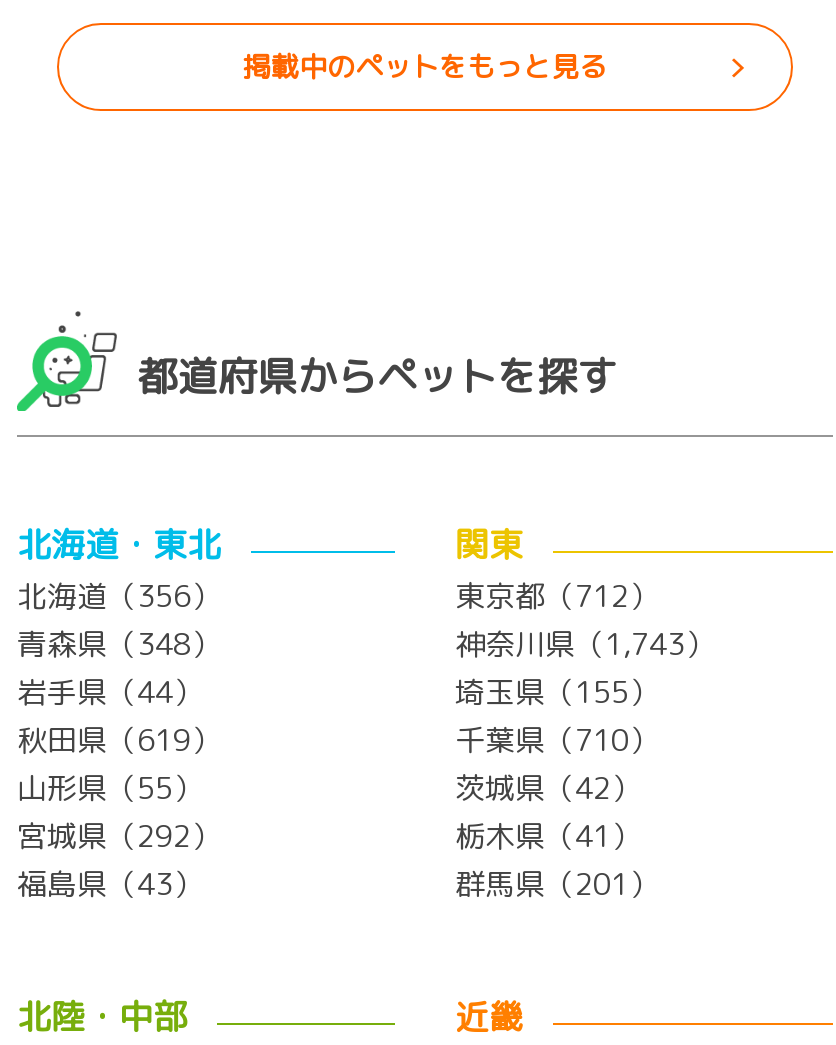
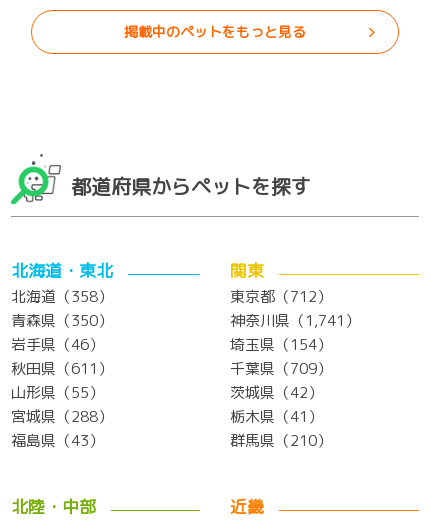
- 北海道（356）
+ 北海道（358）

- 青森県（348）
+ 青森県（350）

- 神奈川県（1,743）
+ 神奈川県（1,741）

- 岩手県（44）
+ 岩手県（46）

- 埼玉県（155）
+ 埼玉県（154）

- 秋田県（619）
+ 秋田県（611）

- 千葉県（710）
+ 千葉県（709）

- 宮城県（292）
+ 宮城県（288）

- 群馬県（201）
+ 群馬県（210）
